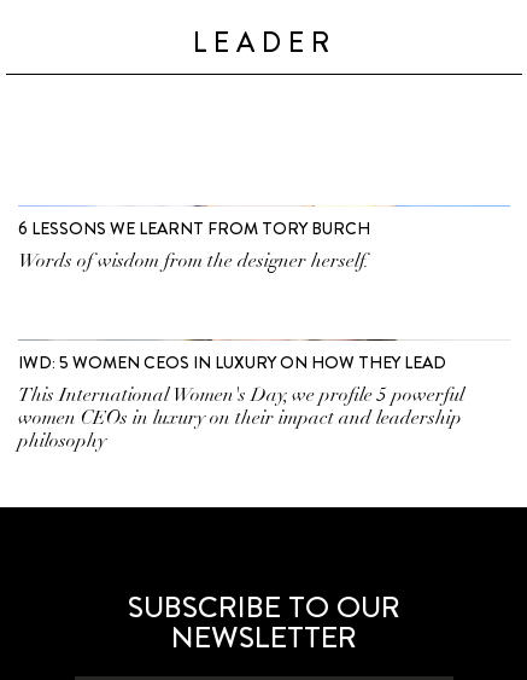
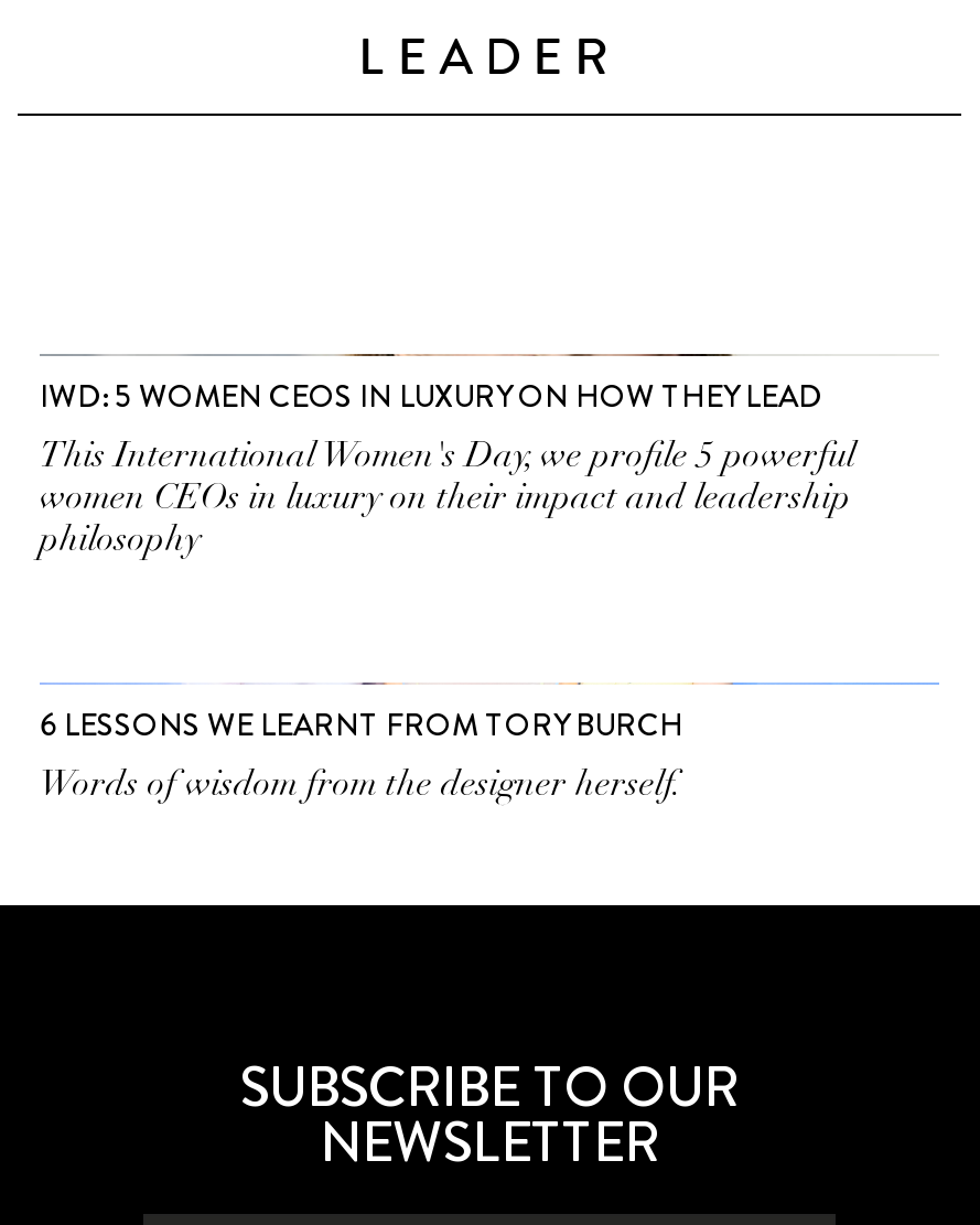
moved down: 6 LESSONS WE LEARNT FROM TORY BURCH | Words of wisdom from the designer herself.

moved up: IWD: 5 WOMEN CEOS IN LUXURY ON HOW THEY LEAD | This International Women's Day, we profile 5 powerful | women CEOs in luxury on their impact and leadership | philosophy
